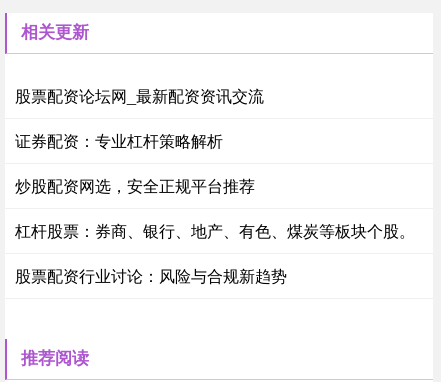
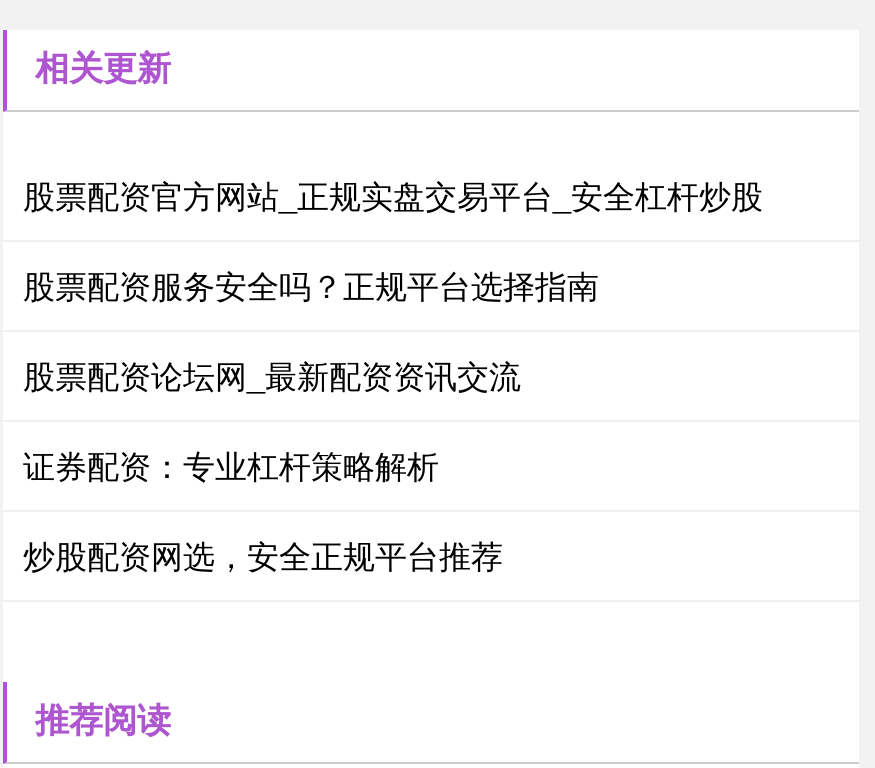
+ 股票配资官方网站_正规实盘交易平台_安全杠杆炒股
+ 股票配资服务安全吗？正规平台选择指南

moved down: 股票配资论坛网_最新配资资讯交流 | 证券配资：专业杠杆策略解析 | 炒股配资网选，安全正规平台推荐

- 杠杆股票：券商、银行、地产、有色、煤炭等板块个股。
- 股票配资行业讨论：风险与合规新趋势
